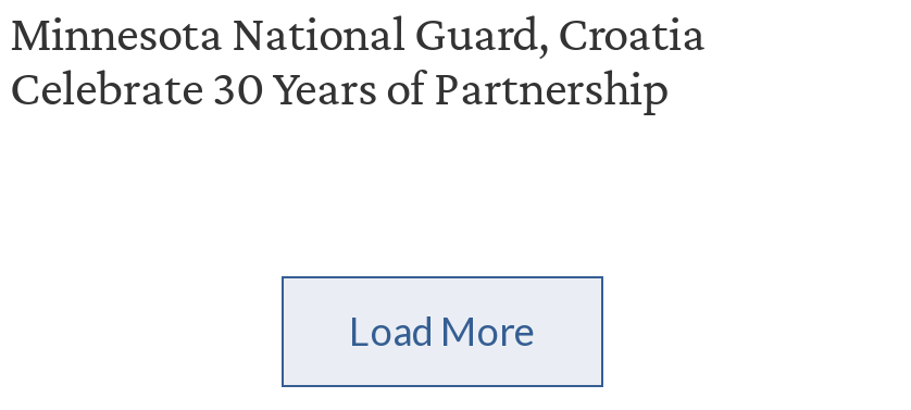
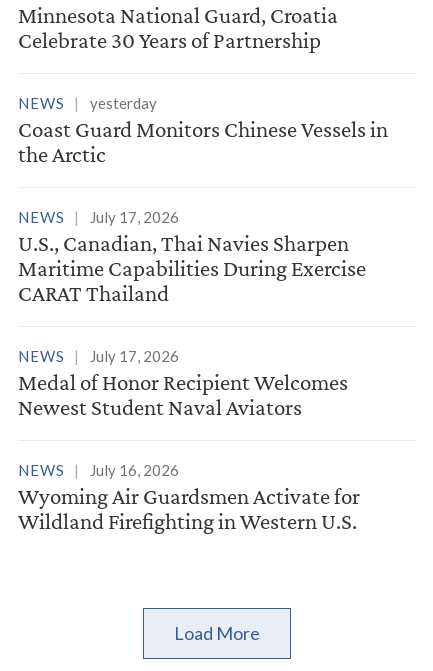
+ NEWS
+ yesterday
+ Coast Guard Monitors Chinese Vessels in
+ the Arctic
+ NEWS
+ July 17, 2026
+ U.S., Canadian, Thai Navies Sharpen
+ Maritime Capabilities During Exercise
+ CARAT Thailand
+ NEWS
+ July 17, 2026
+ Medal of Honor Recipient Welcomes
+ Newest Student Naval Aviators
+ NEWS
+ July 16, 2026
+ Wyoming Air Guardsmen Activate for
+ Wildland Firefighting in Western U.S.
